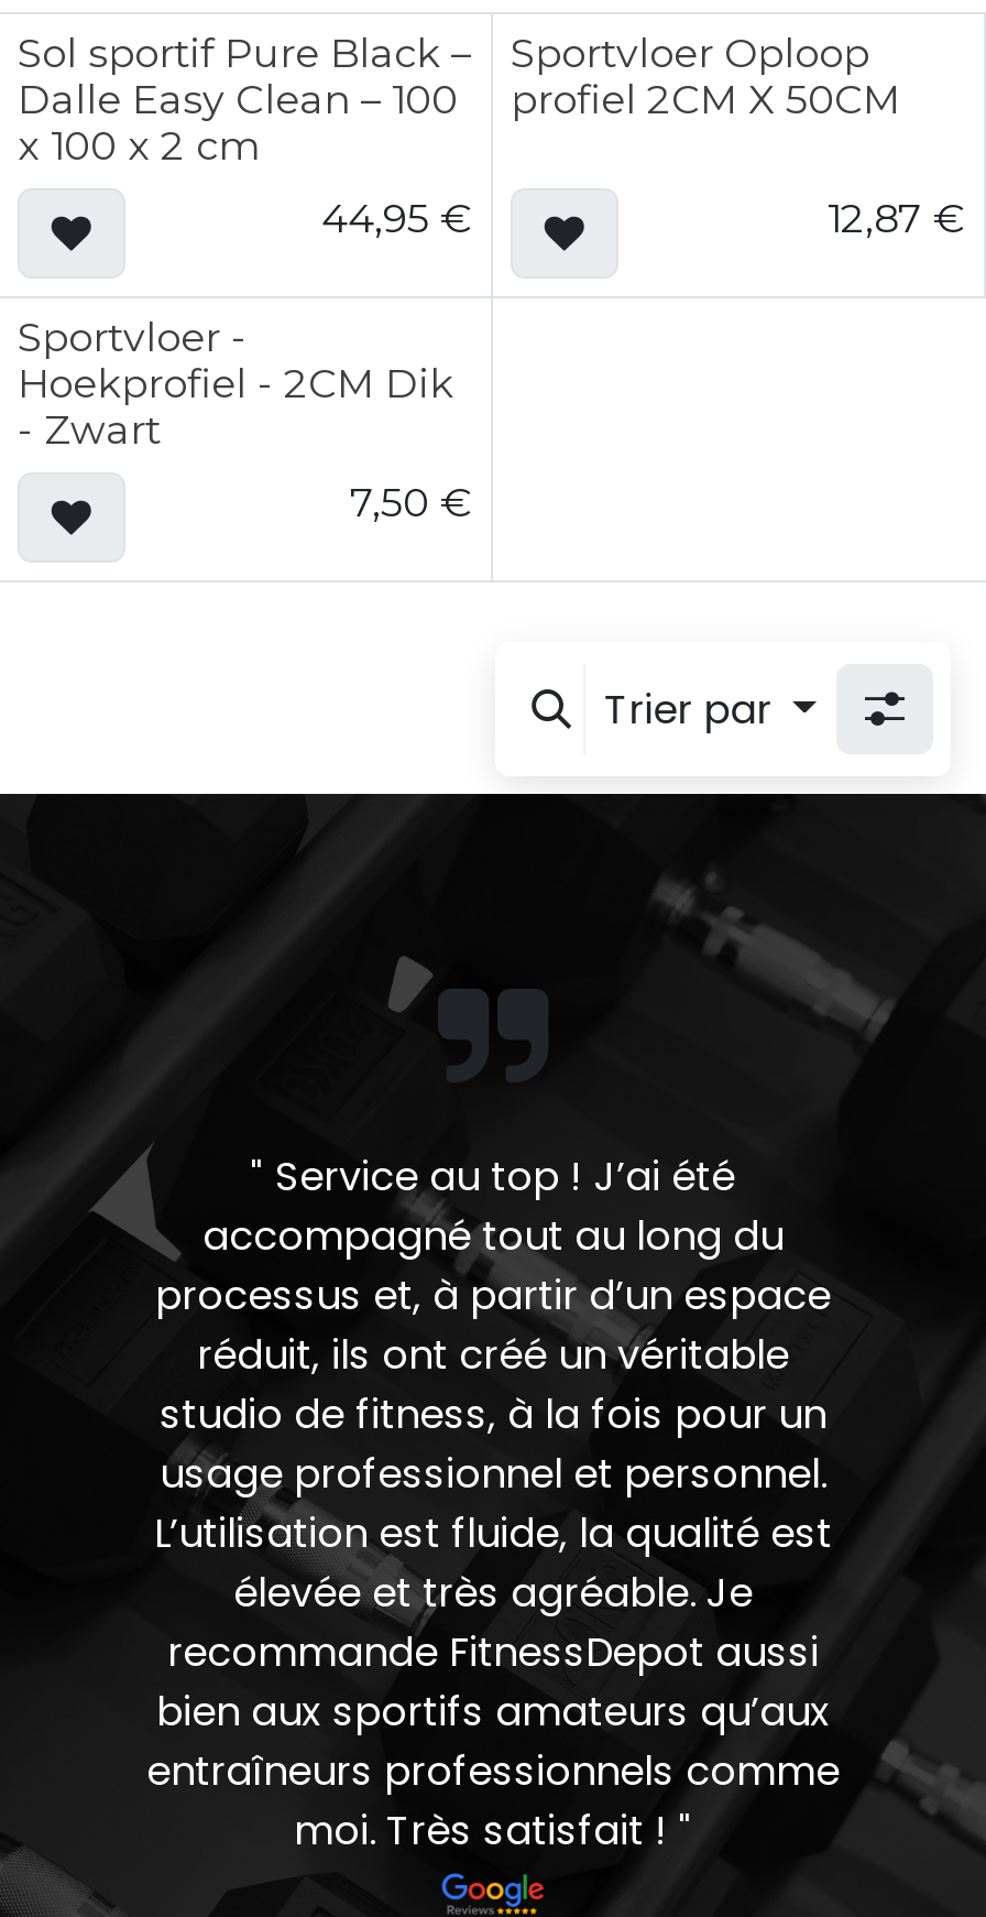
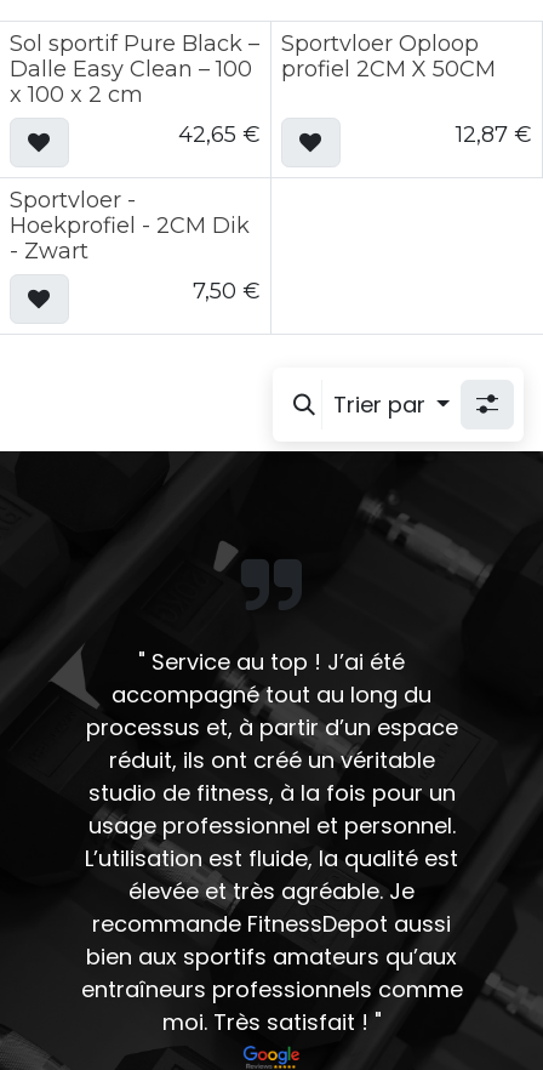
- 44,95 €
+ 42,65 €
